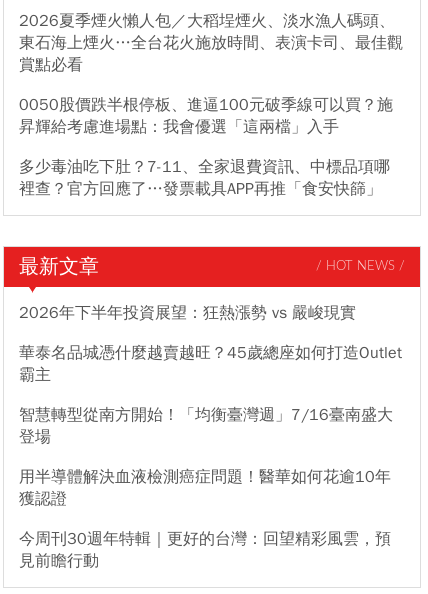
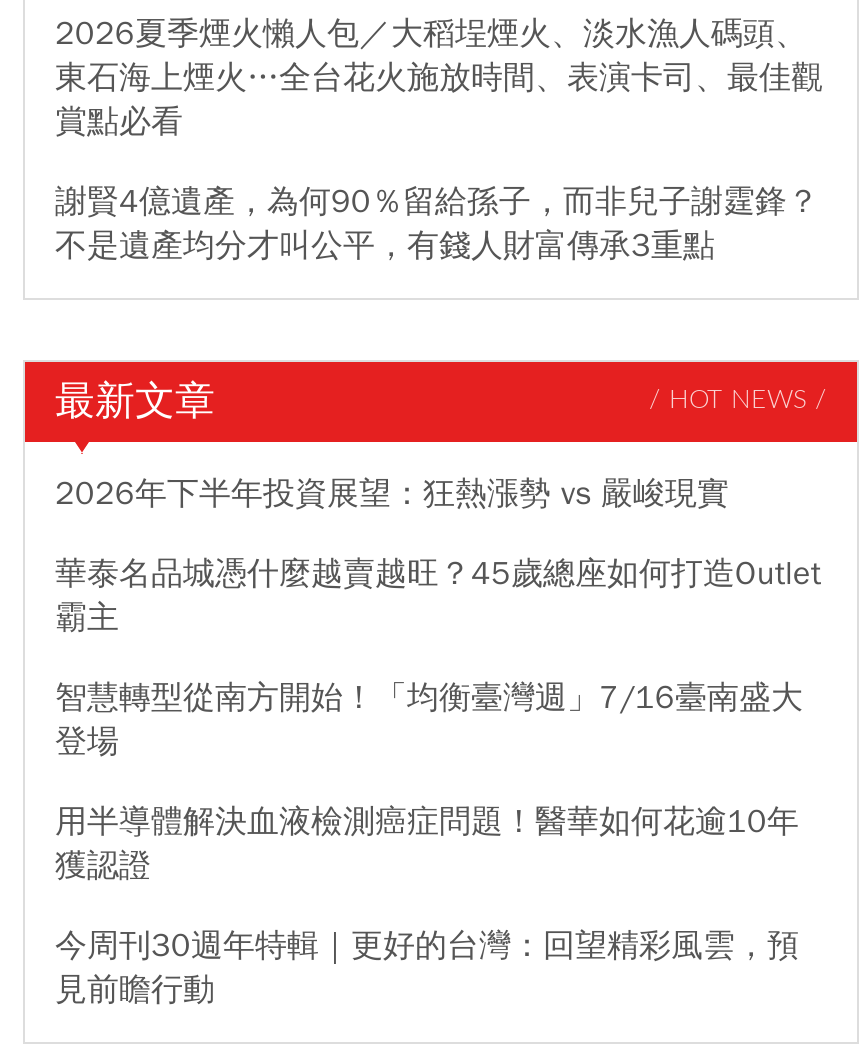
- 0050股價跌半根停板、進逼100元破季線可以買？施
- 昇輝給考慮進場點：我會優選「這兩檔」入手
- 多少毒油吃下肚？7-11、全家退費資訊、中標品項哪
- 裡查？官方回應了…發票載具APP再推「食安快篩」
+ 謝賢4億遺產，為何90％留給孫子，而非兒子謝霆鋒？
+ 不是遺產均分才叫公平，有錢人財富傳承3重點
